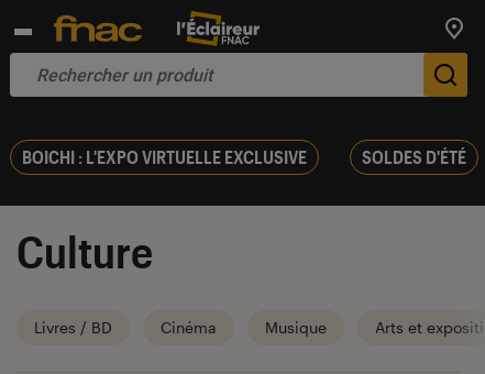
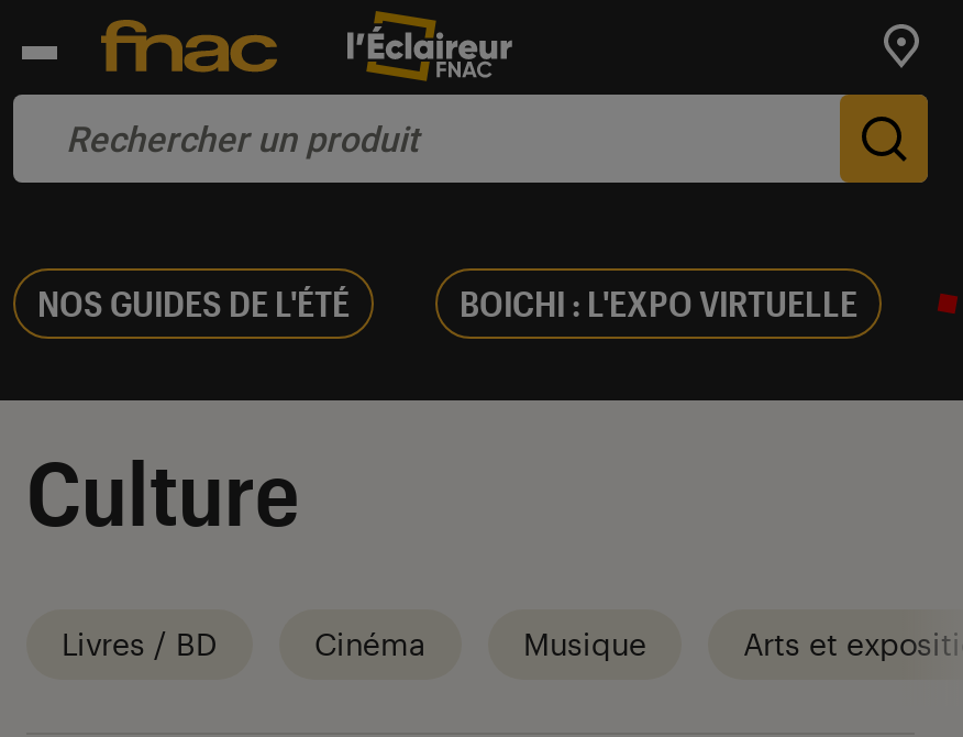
- BOICHI : L'EXPO VIRTUELLE EXCLUSIVE
- SOLDES D'ÉTÉ
+ NOS GUIDES DE L'ÉTÉ
+ BOICHI : L'EXPO VIRTUELLE
